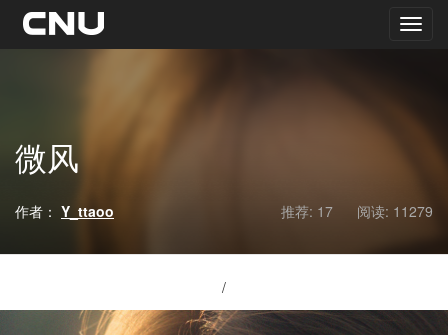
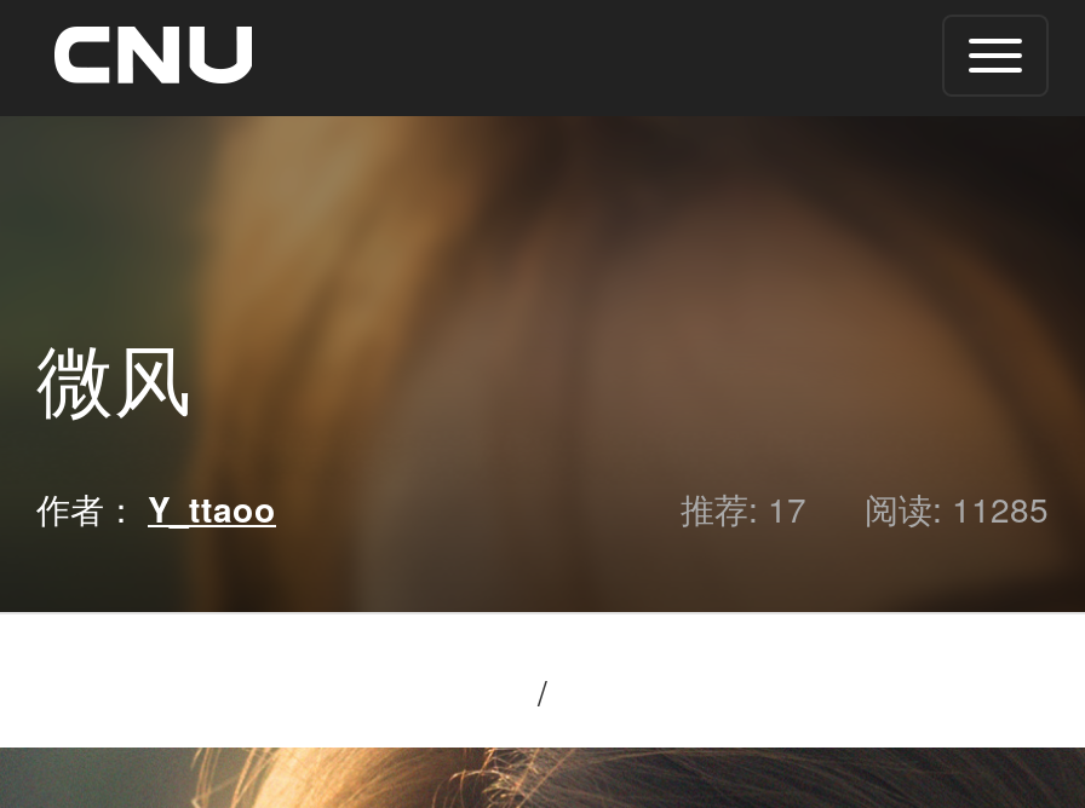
- 推荐: 17 阅读: 11279
+ 推荐: 17 阅读: 11285
